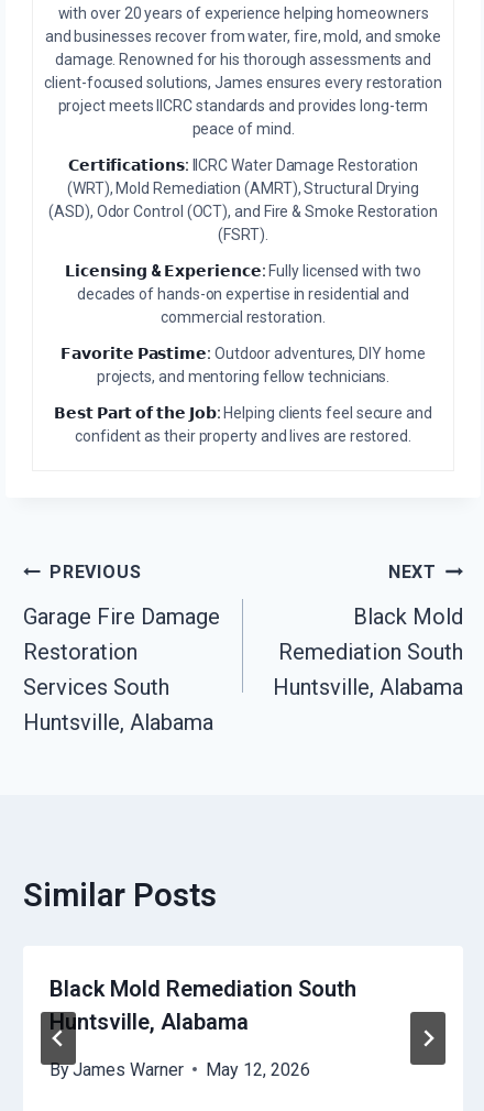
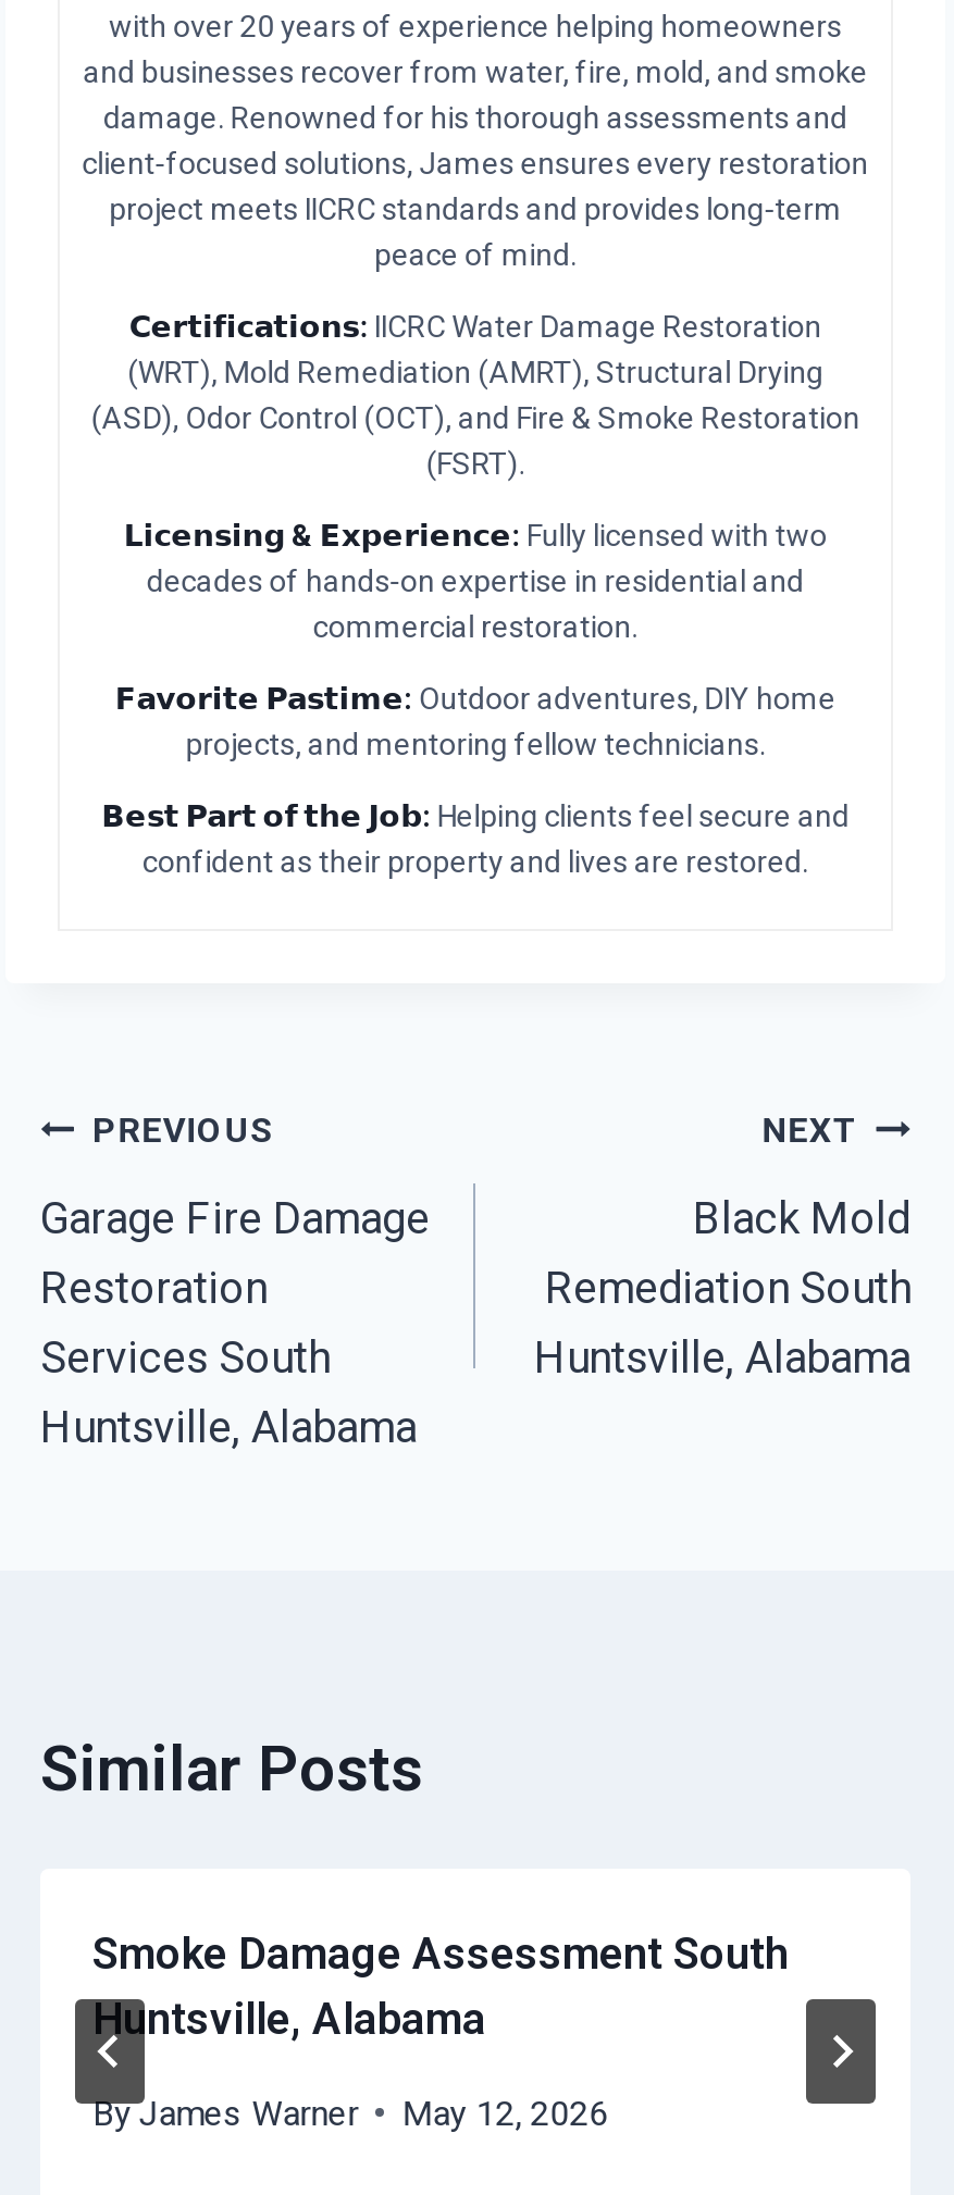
- Black Mold Remediation South
+ Smoke Damage Assessment South
